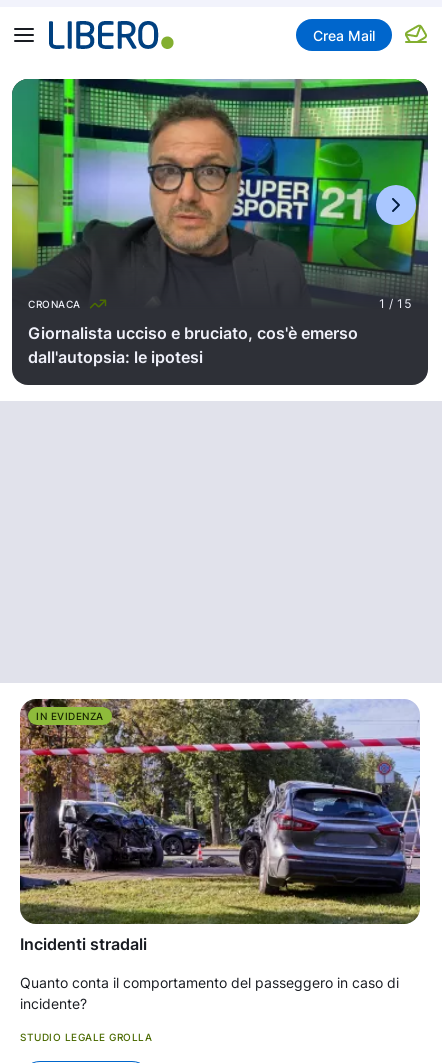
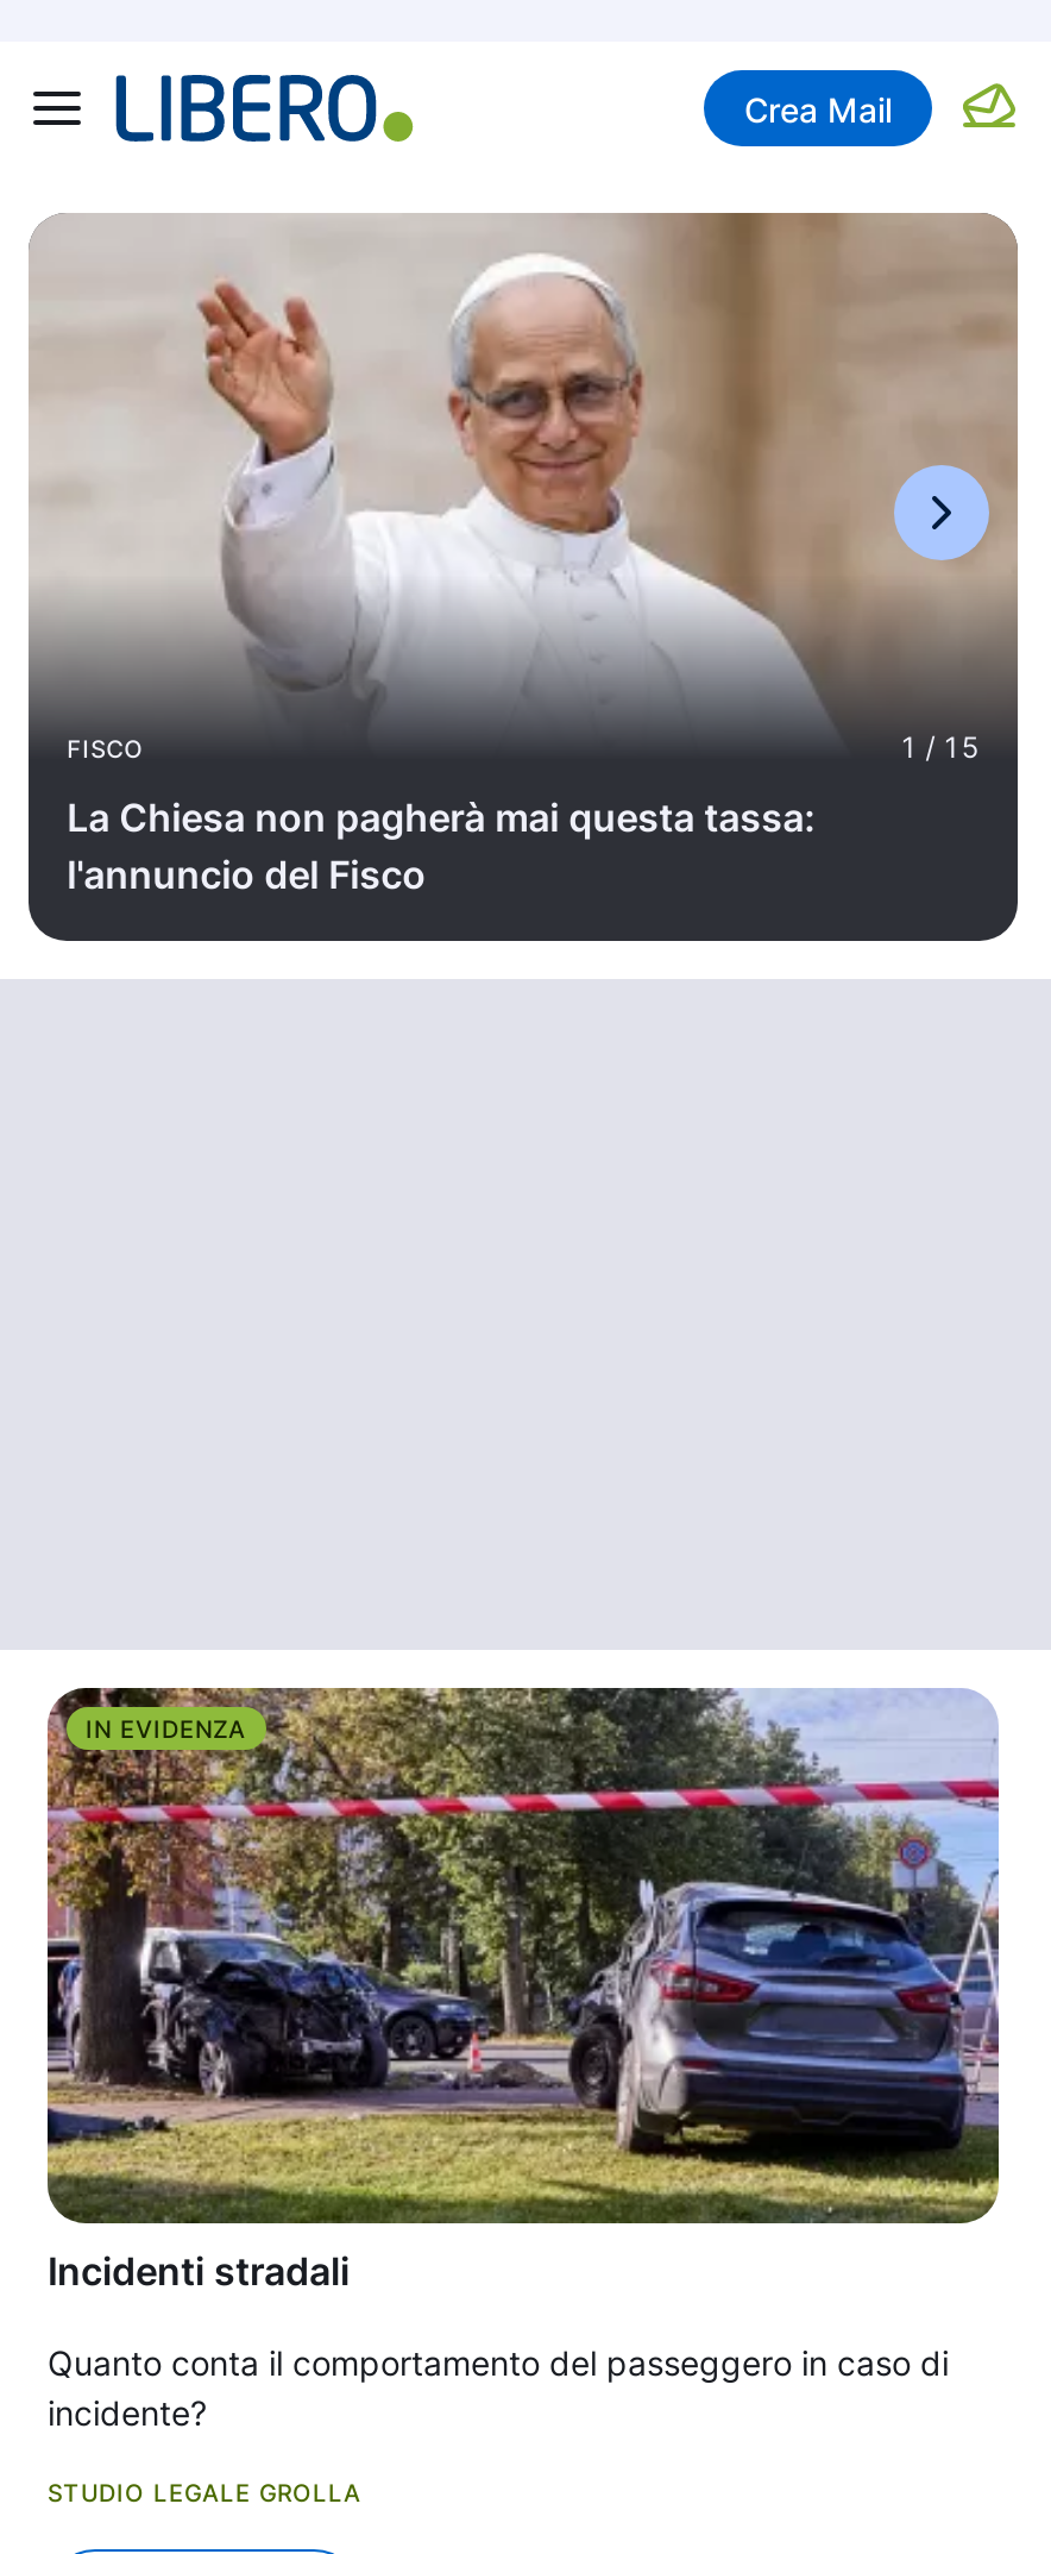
- [image]
- CRONACA
+ [image]
+ FISCO

- Giornalista ucciso e bruciato, cos'è emerso
- dall'autopsia: le ipotesi
+ La Chiesa non pagherà mai questa tassa:
+ l'annuncio del Fisco
